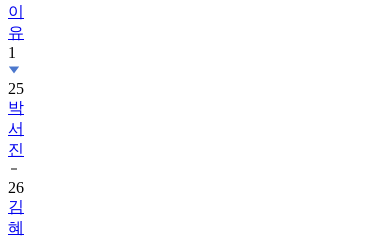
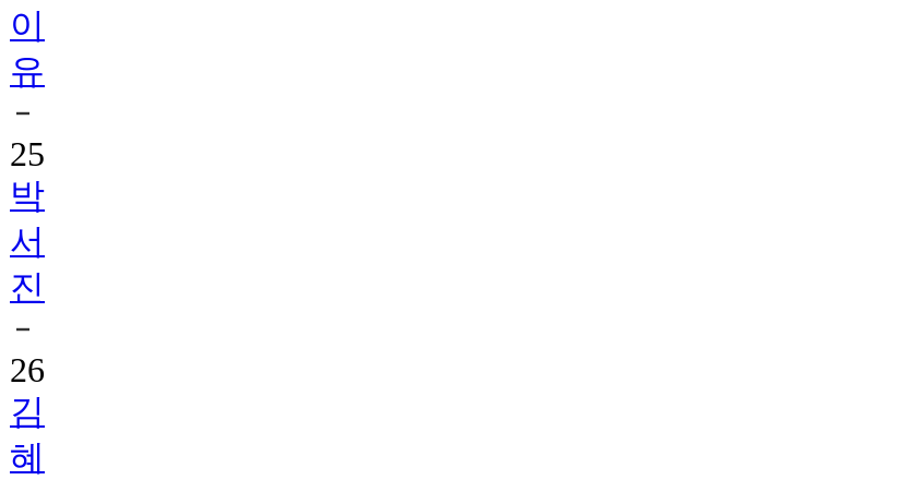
- 1
